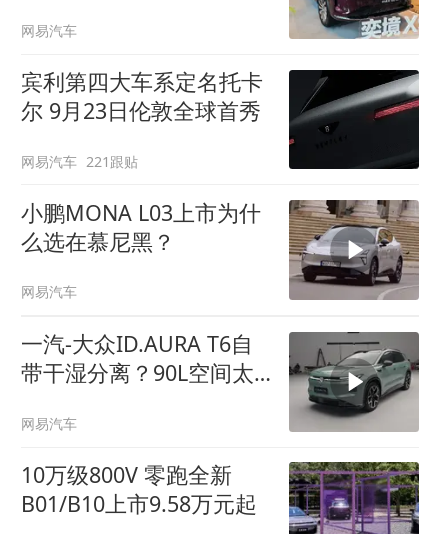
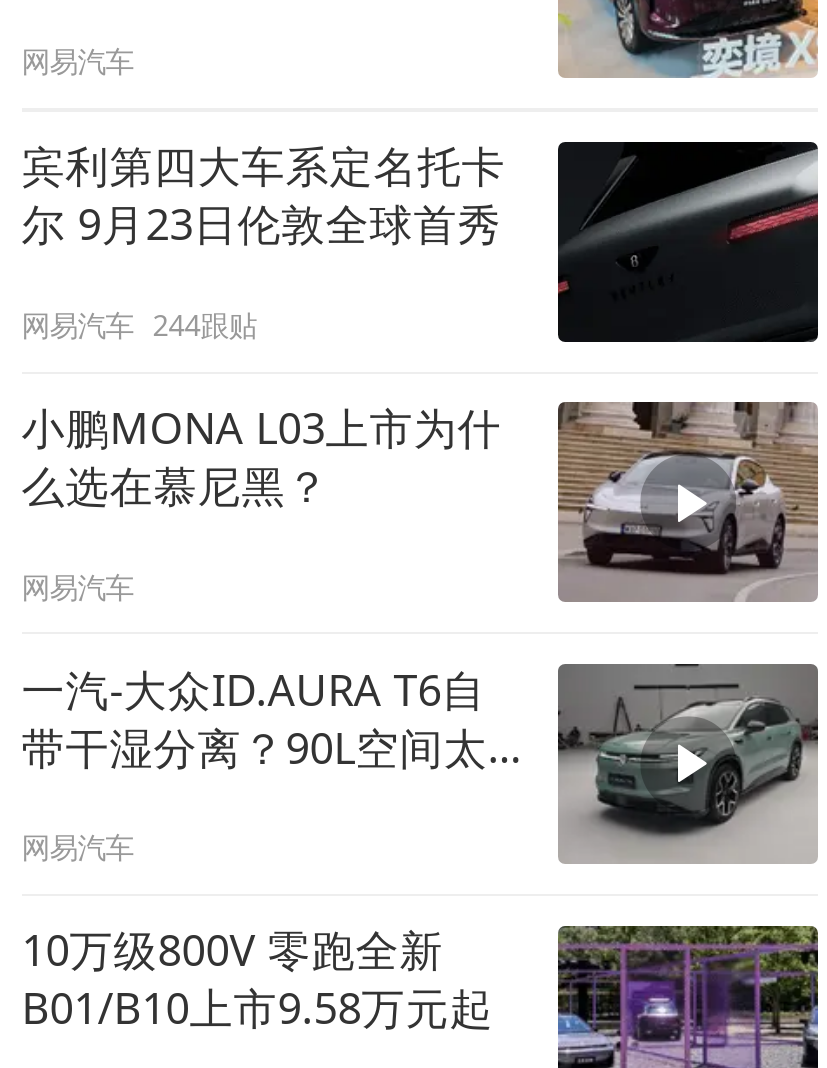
- 网易汽车 221跟贴
+ 网易汽车 244跟贴
